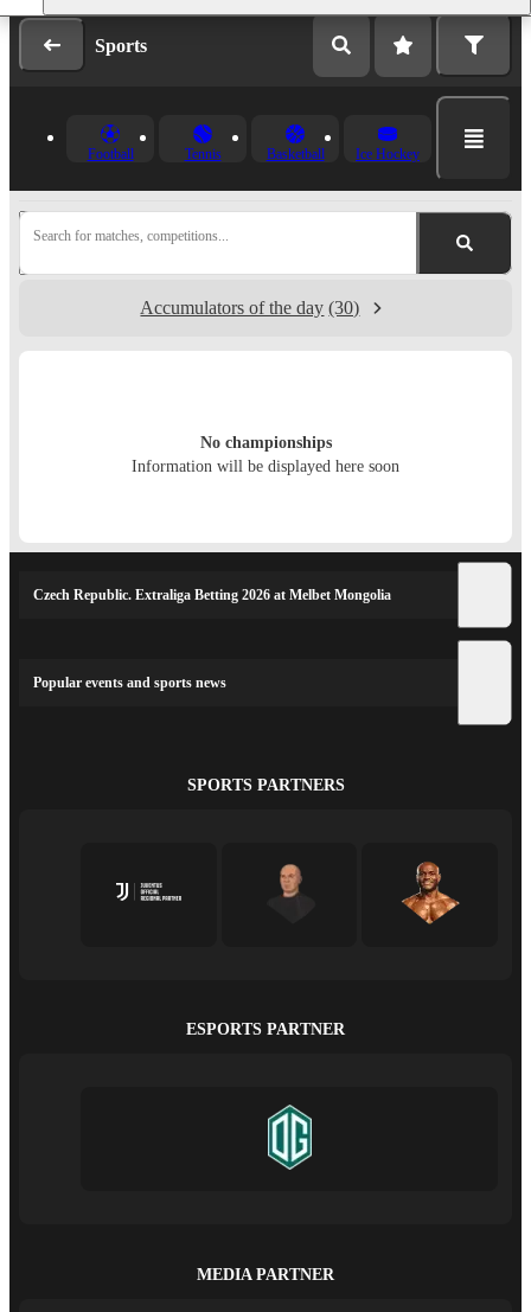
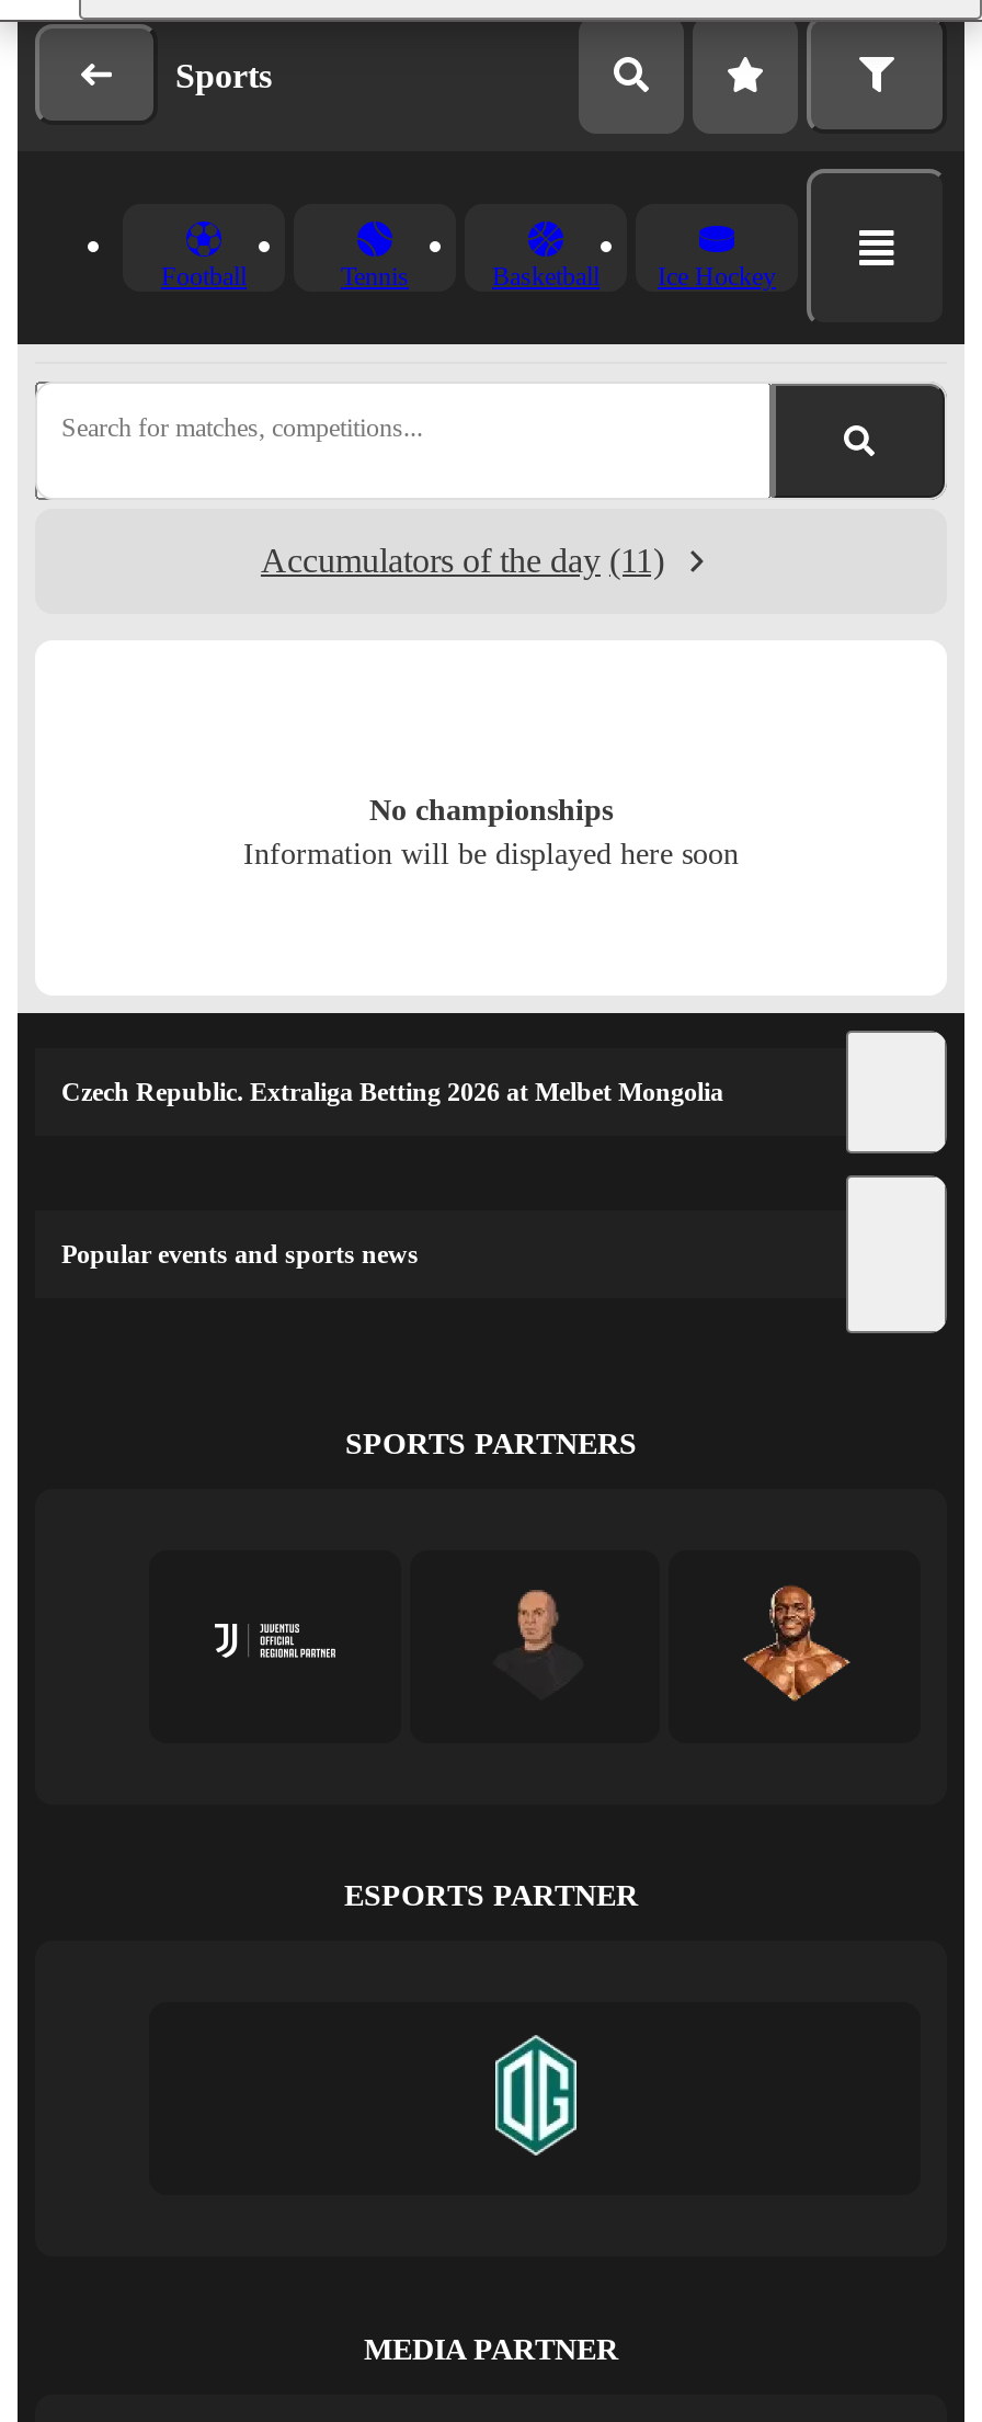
- Accumulators of the day (30)
+ Accumulators of the day (11)
